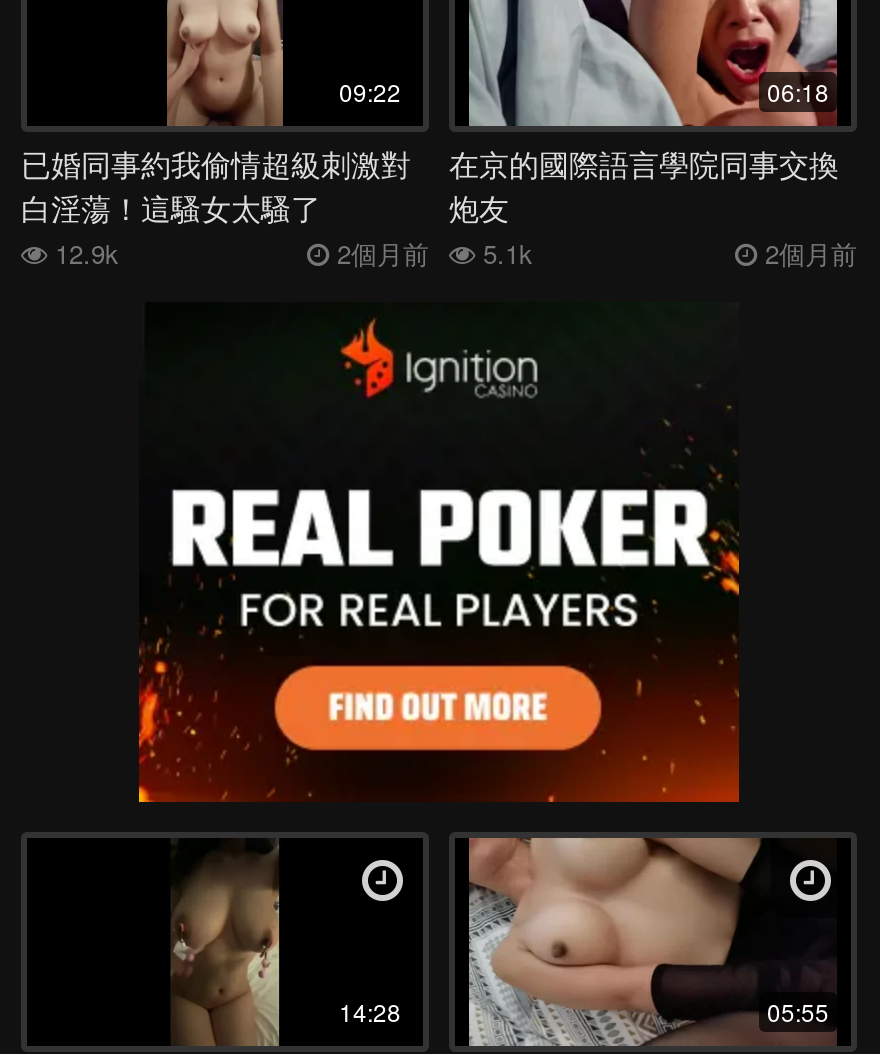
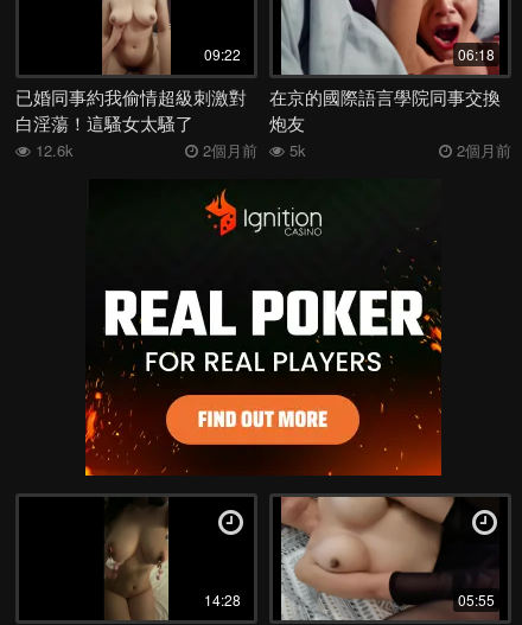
- 12.9k
+ 12.6k

- 2個月前 5.1k
+ 2個月前 5k
